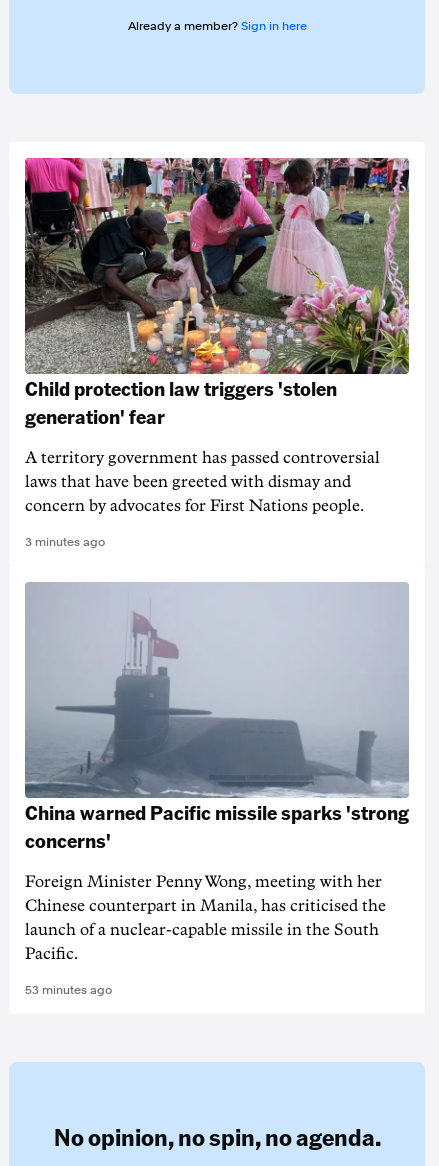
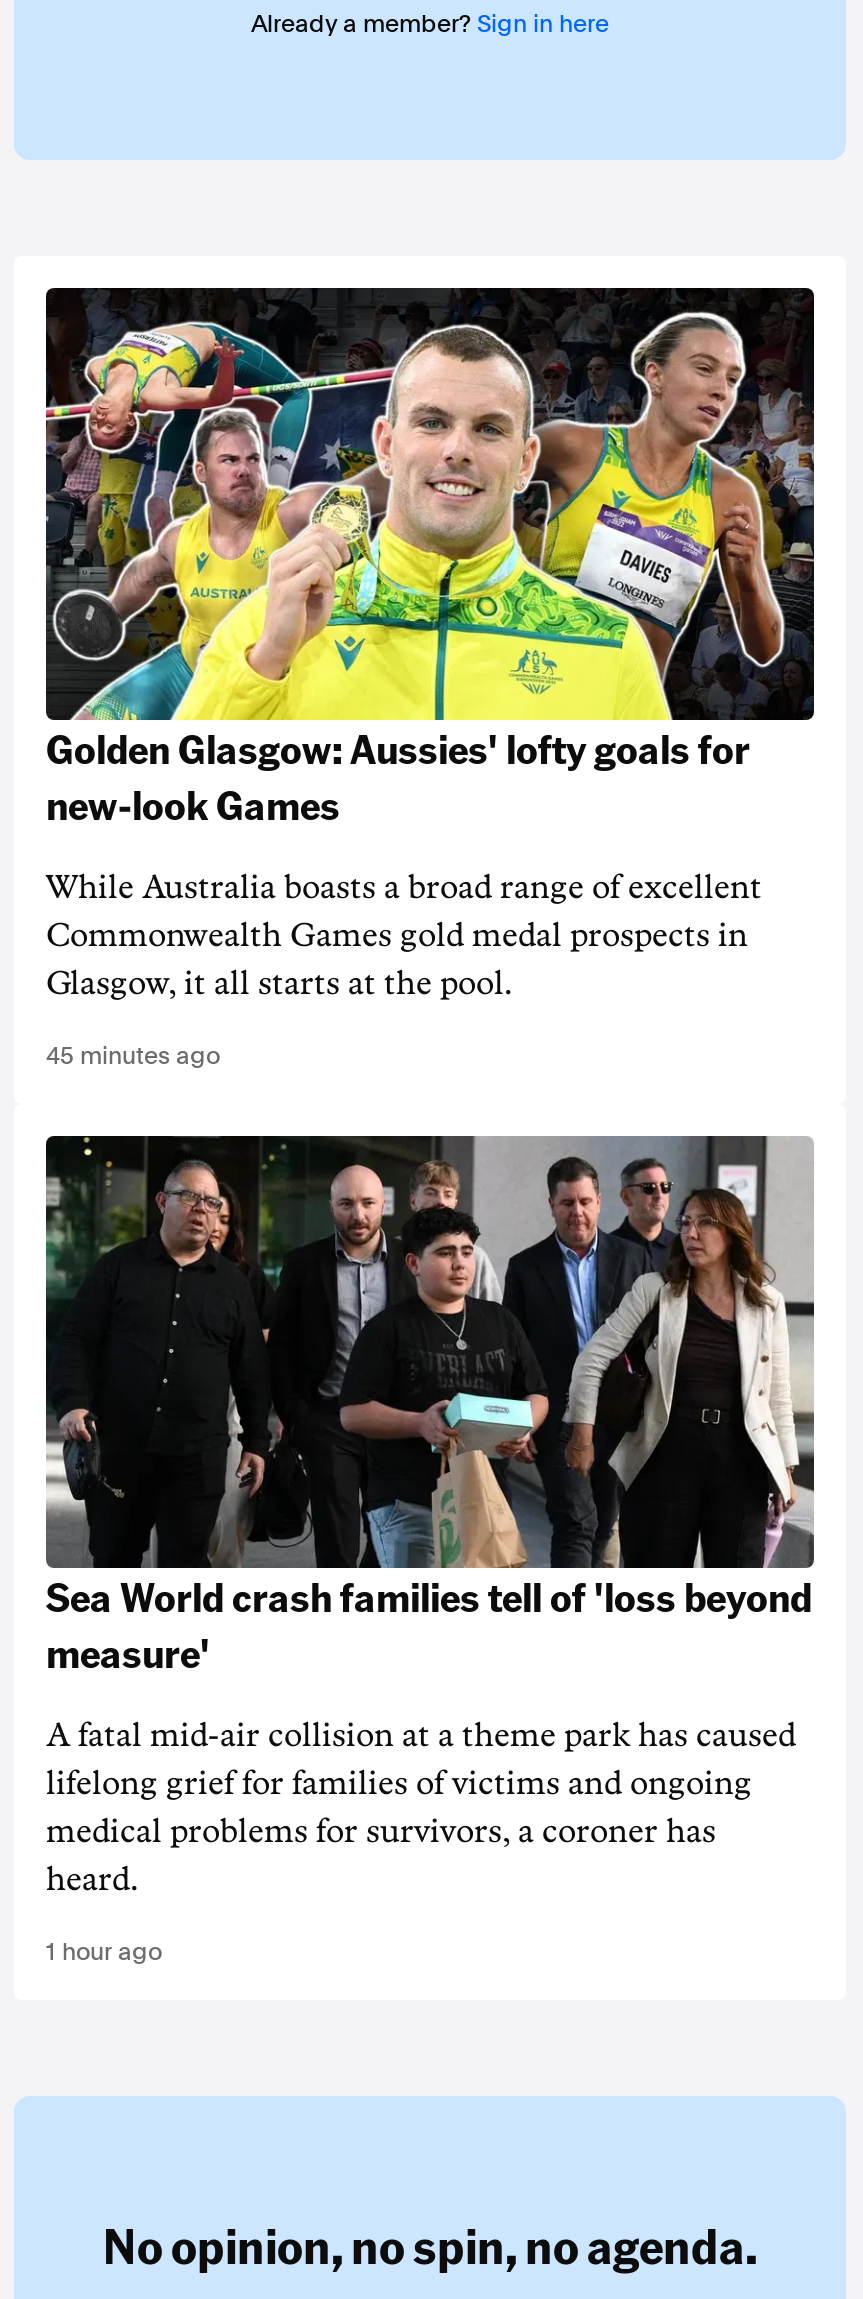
- [image]
- Child protection law triggers 'stolen
- generation' fear
+ [image]
+ Golden Glasgow: Aussies' lofty goals for
+ new-look Games

- A territory government has passed controversial
+ While Australia boasts a broad range of excellent

- laws that have been greeted with dismay and
+ Commonwealth Games gold medal prospects in

- concern by advocates for First Nations people.
+ Glasgow, it all starts at the pool.

- 3 minutes ago
+ 45 minutes ago

- [image]
- China warned Pacific missile sparks 'strong
- concerns'
+ [image]
+ Sea World crash families tell of 'loss beyond
+ measure'

- Foreign Minister Penny Wong, meeting with her
+ A fatal mid-air collision at a theme park has caused

- Chinese counterpart in Manila, has criticised the
+ lifelong grief for families of victims and ongoing

- launch of a nuclear-capable missile in the South
+ medical problems for survivors, a coroner has

- Pacific.
+ heard.

- 53 minutes ago
+ 1 hour ago
